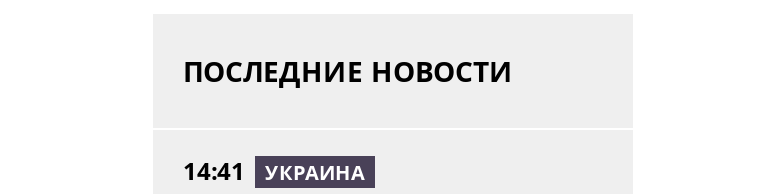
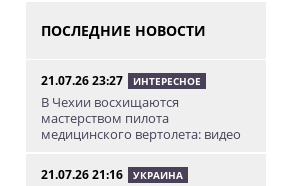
- 14:41
+ 21.07.26 23:27
+ ИНТЕРЕСНОЕ
+ В Чехии восхищаются
+ мастерством пилота
+ медицинского вертолета: видео
+ 21.07.26 21:16
